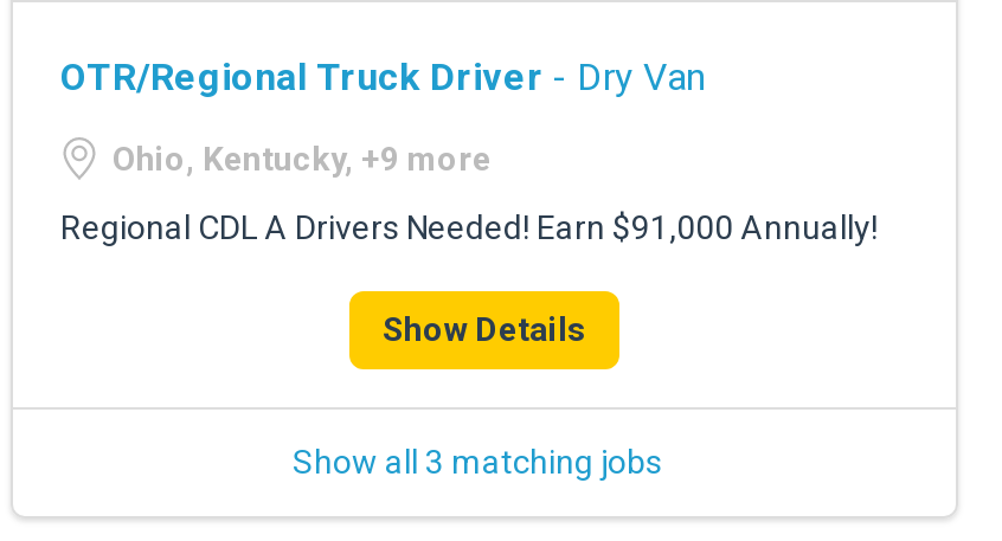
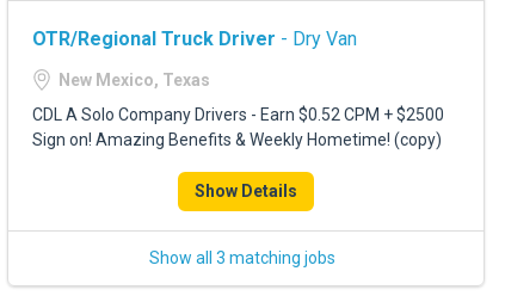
- Ohio, Kentucky, +9 more
+ New Mexico, Texas

- Regional CDL A Drivers Needed! Earn $91,000 Annually!
+ CDL A Solo Company Drivers - Earn $0.52 CPM + $2500
+ Sign on! Amazing Benefits & Weekly Hometime! (copy)
